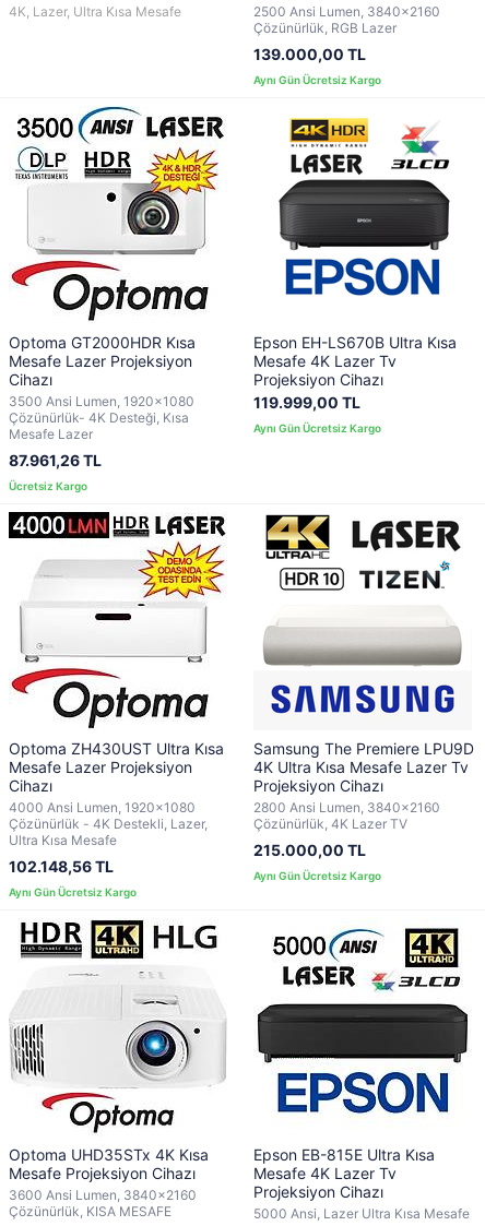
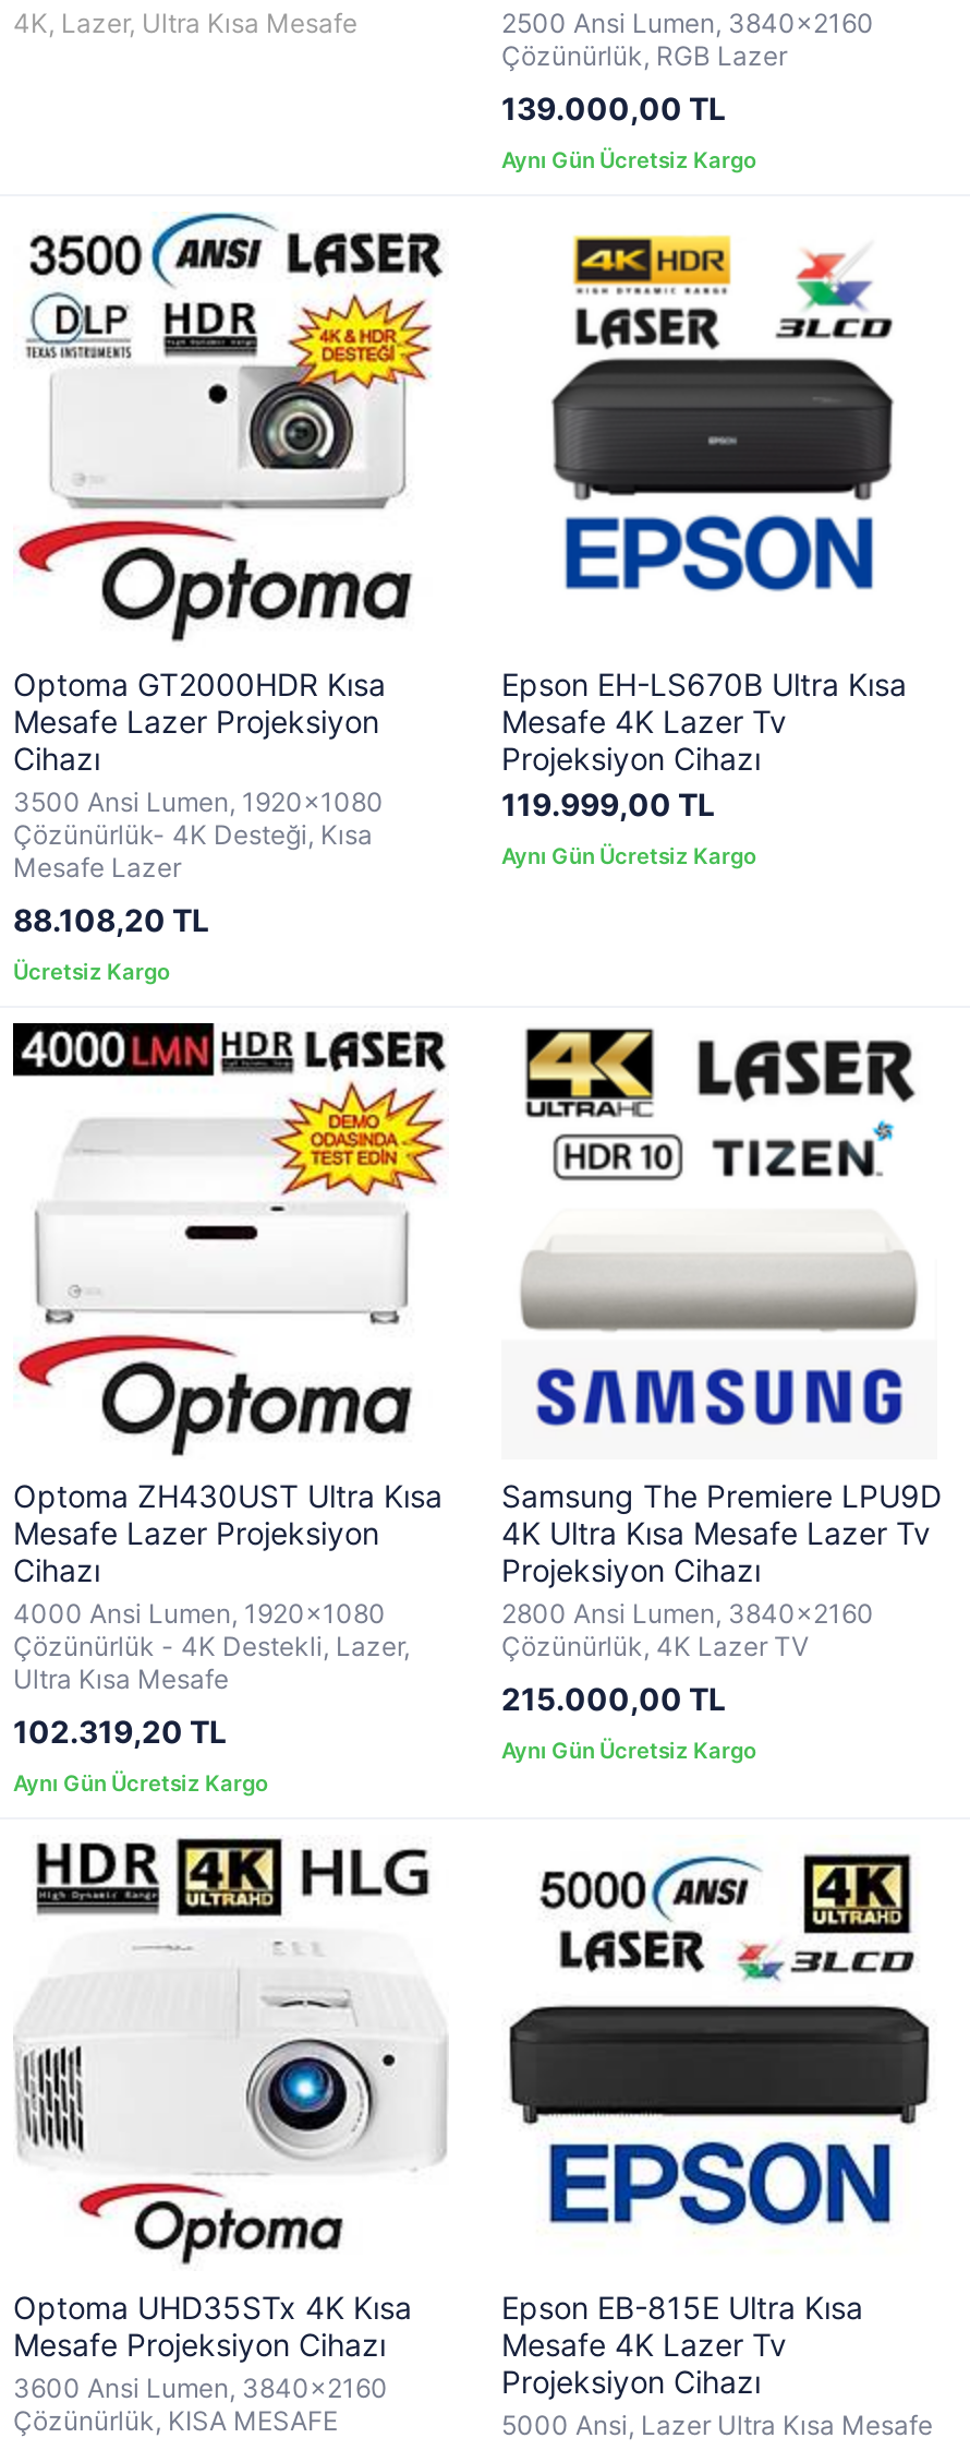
- 87.961,26 TL
+ 88.108,20 TL

- 102.148,56 TL
+ 102.319,20 TL
